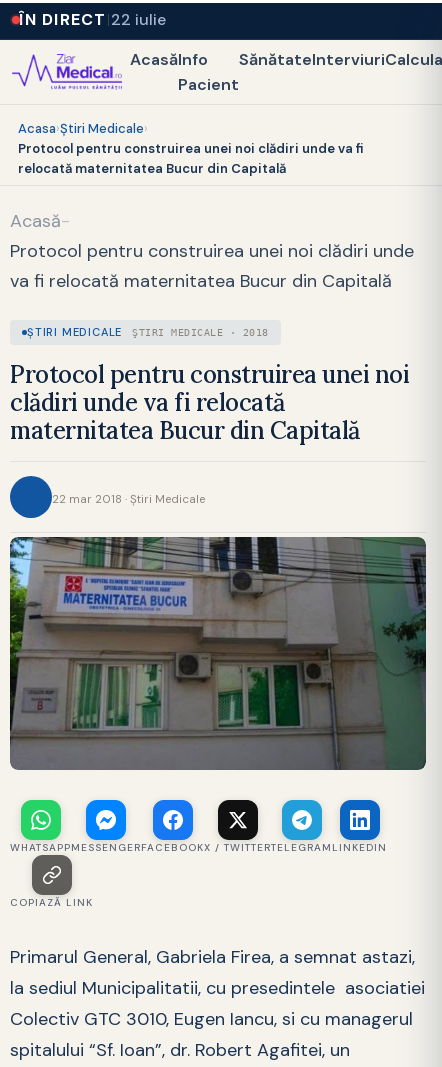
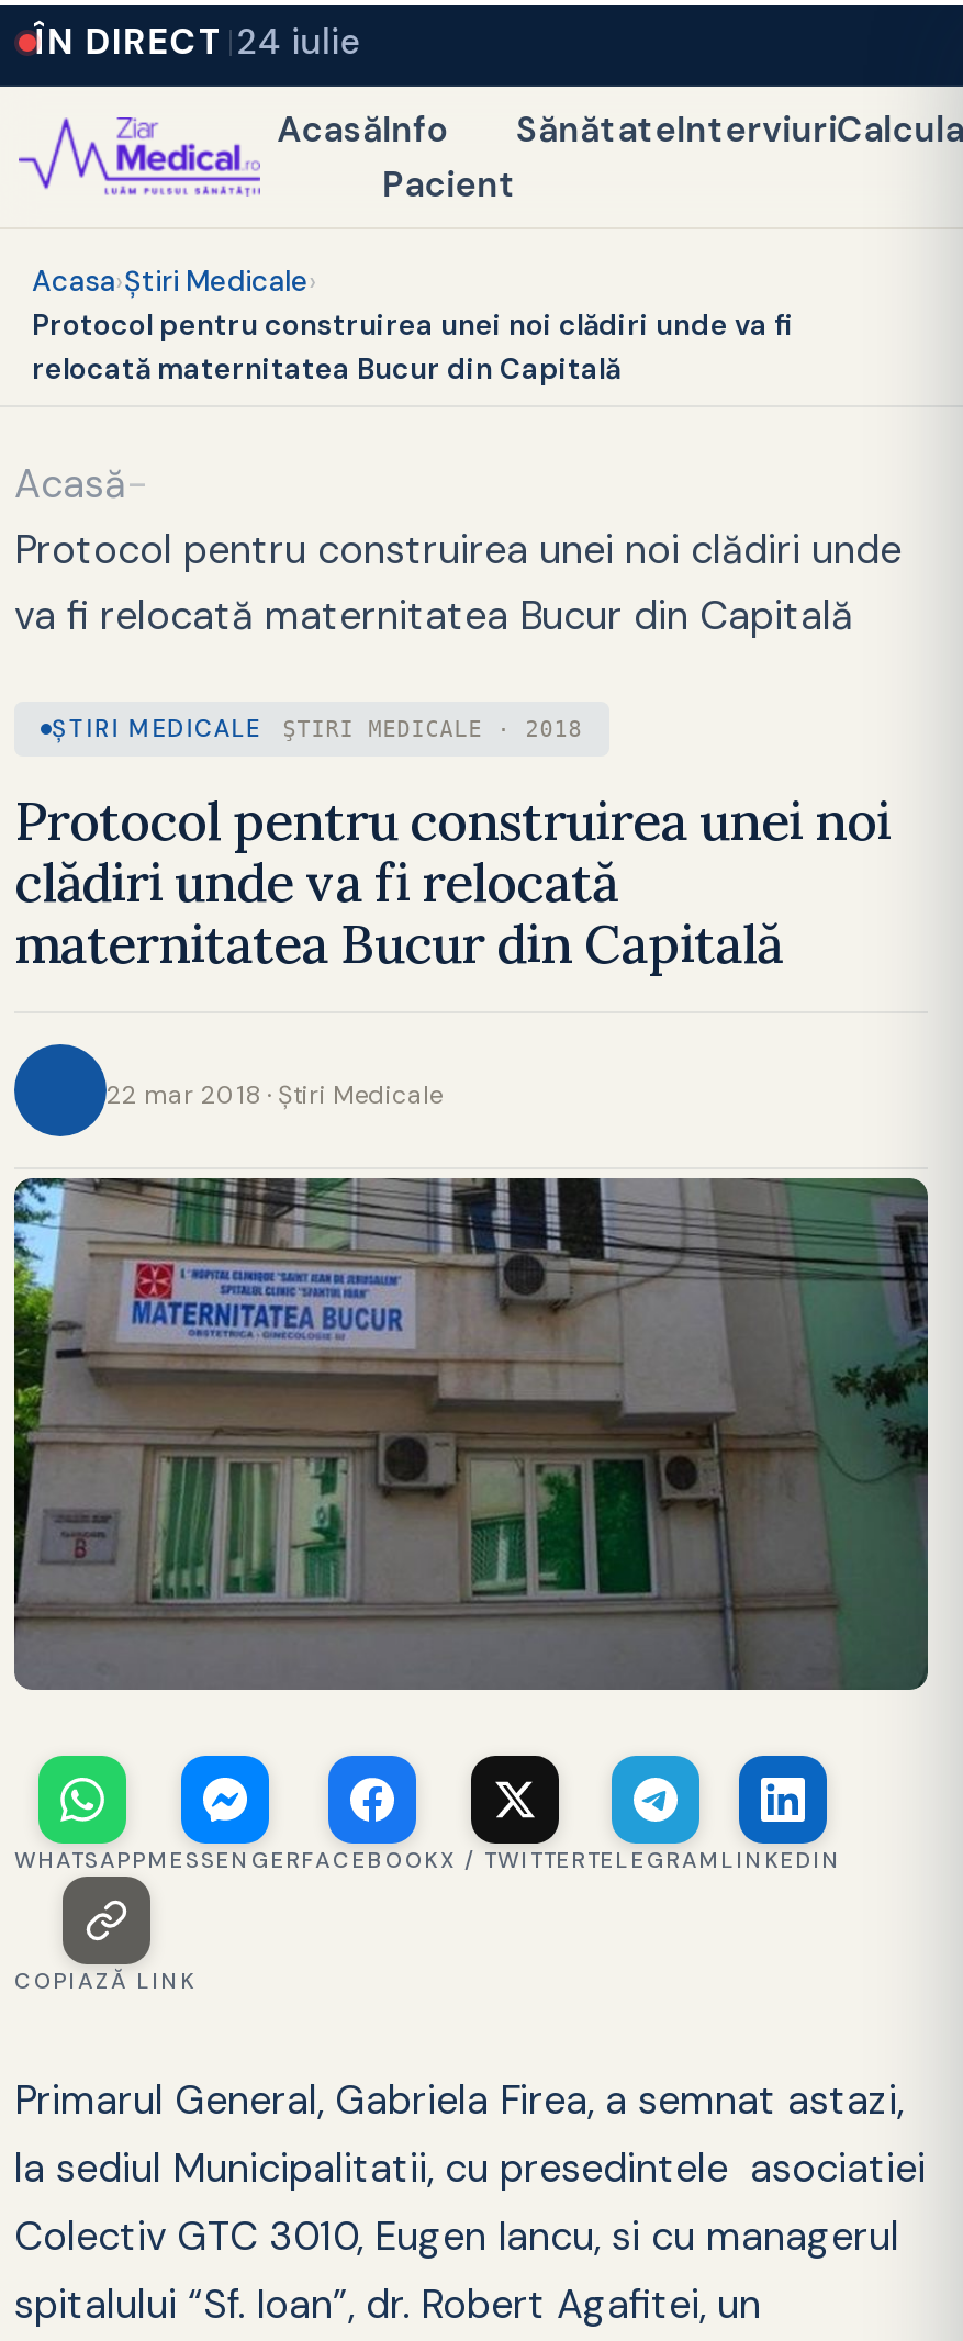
- ÎN DIRECT 22 iulie
+ ÎN DIRECT 24 iulie
